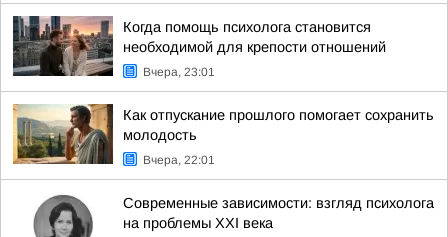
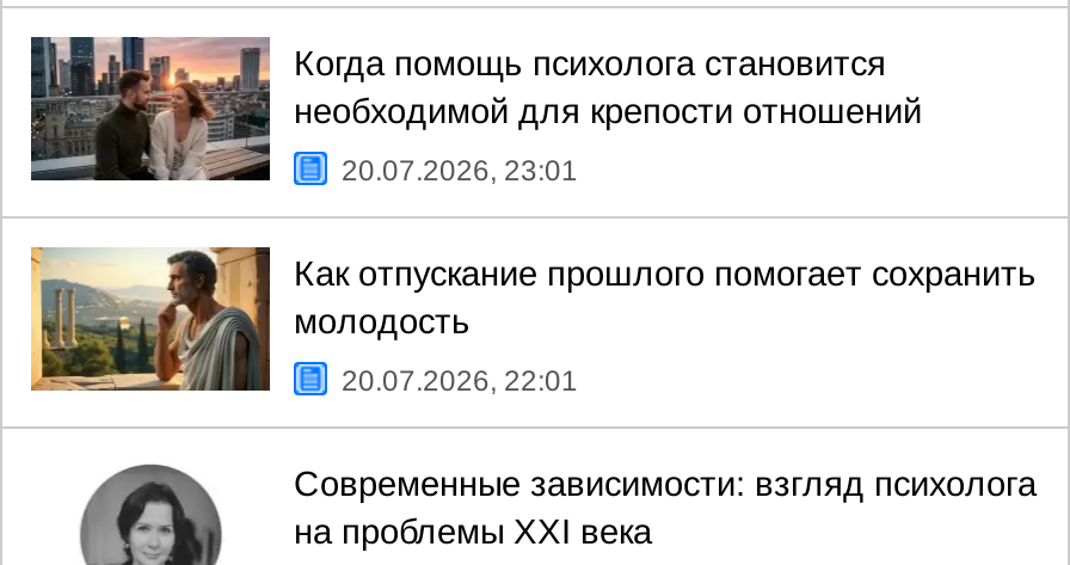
- Вчера, 23:01
+ 20.07.2026, 23:01

- Вчера, 22:01
+ 20.07.2026, 22:01
